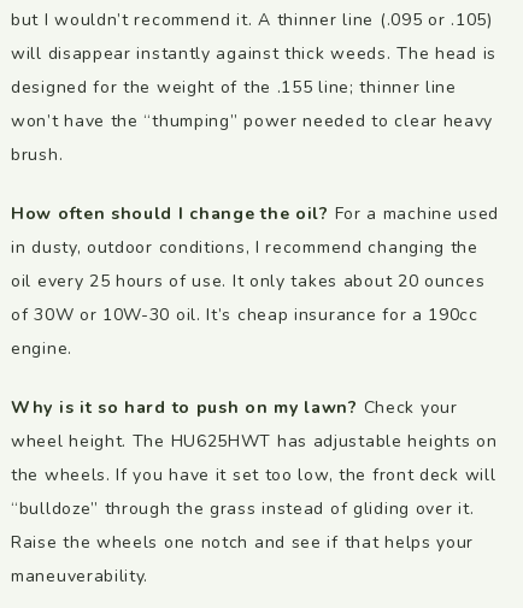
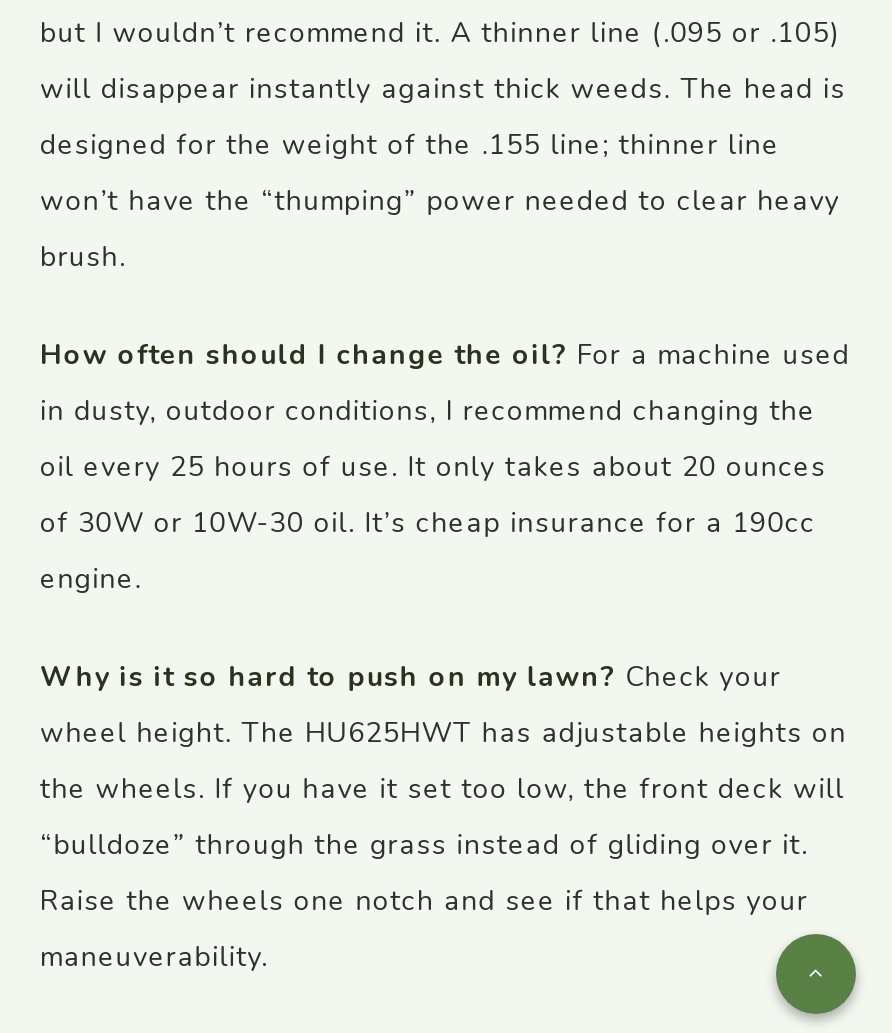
+ [image]
